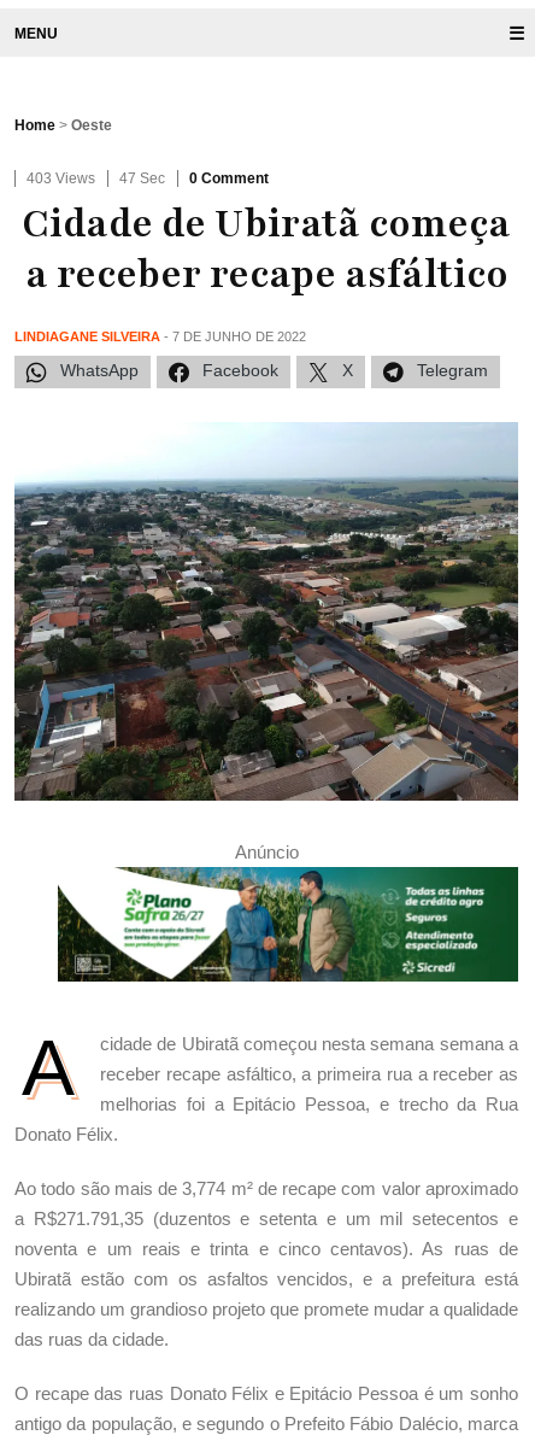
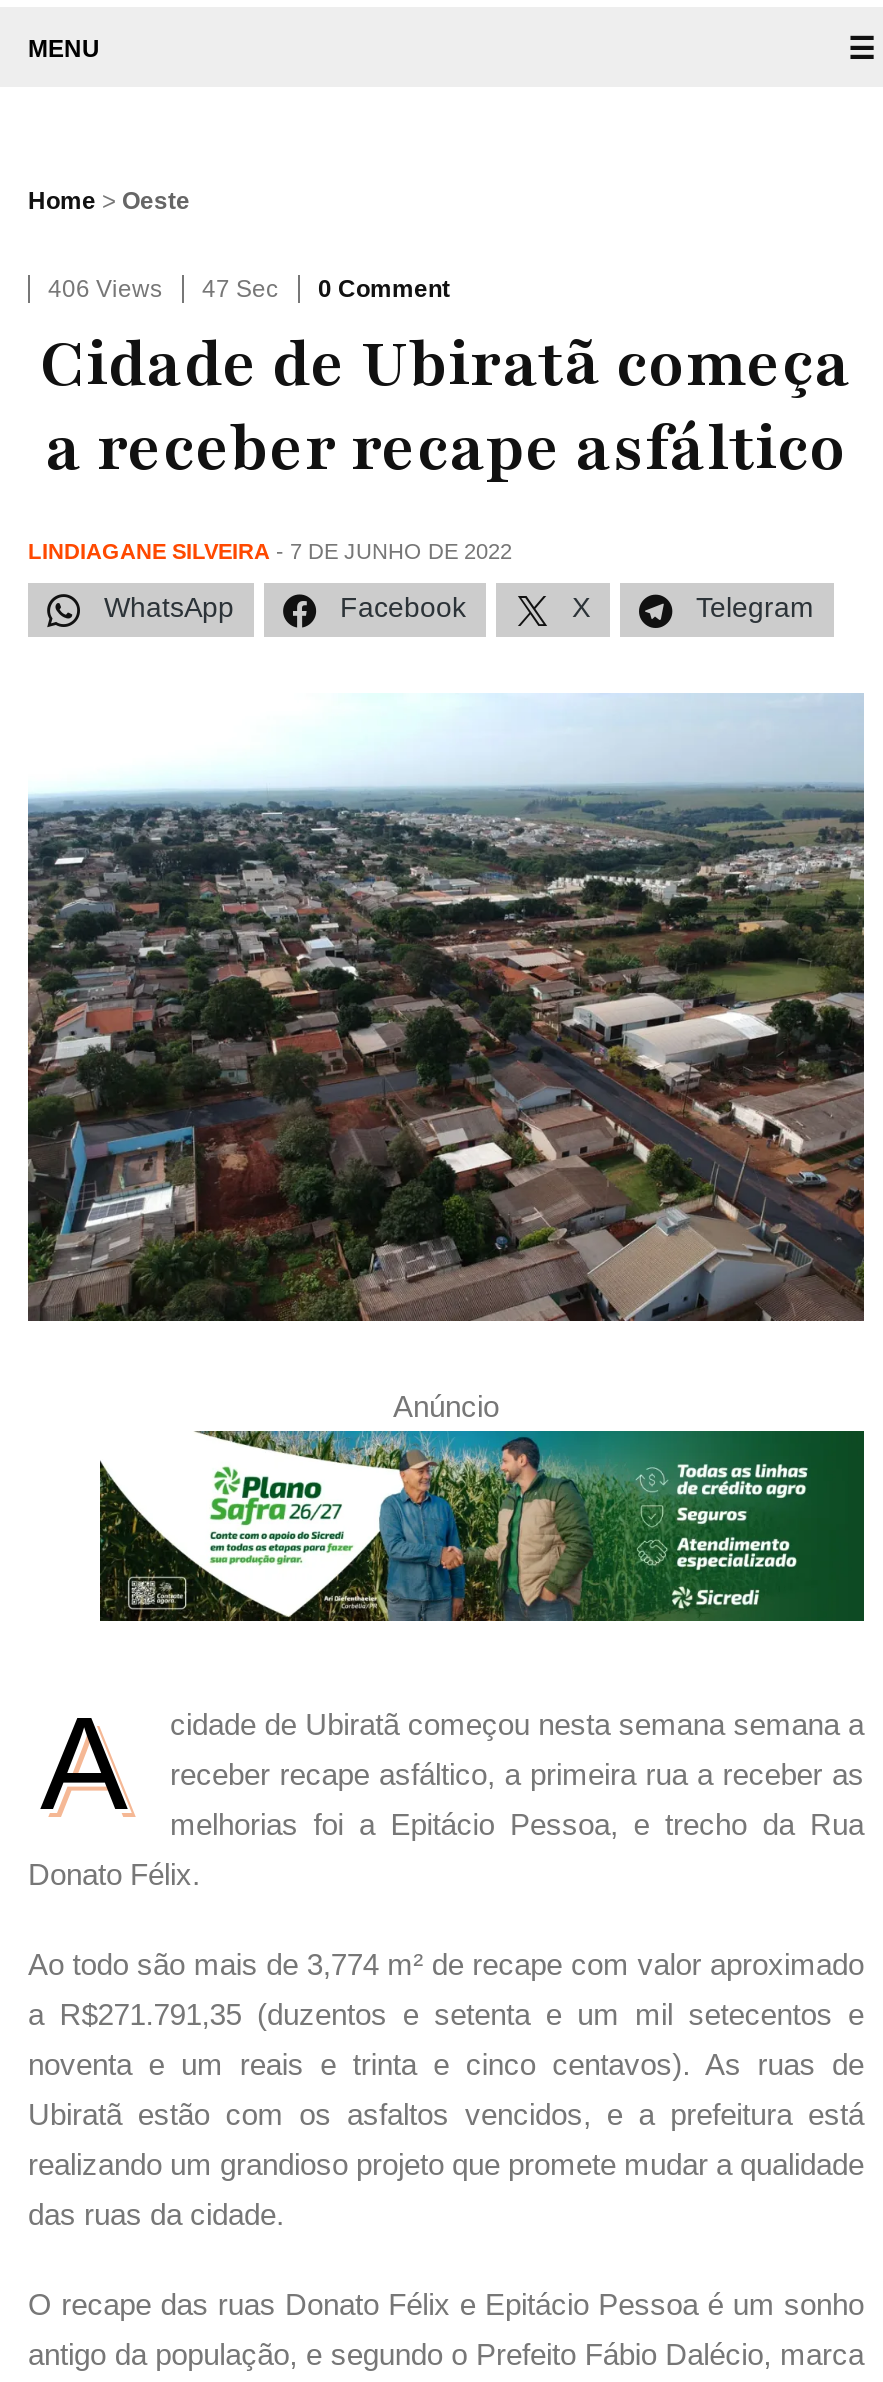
- 403 Views 47 Sec 0 Comment
+ 406 Views 47 Sec 0 Comment
